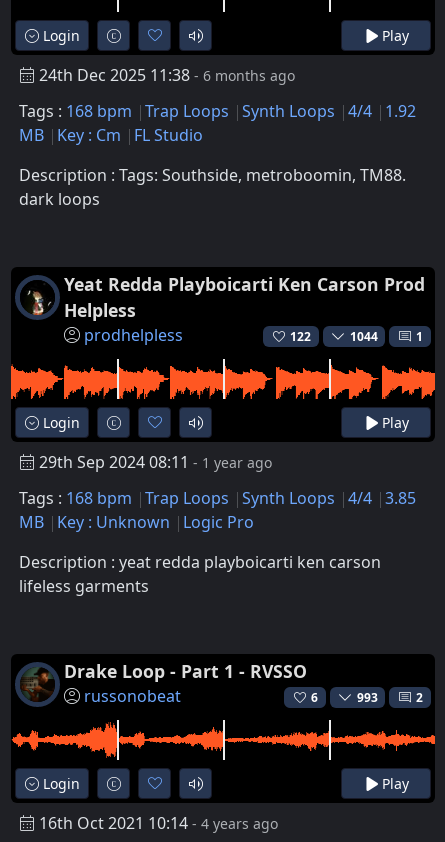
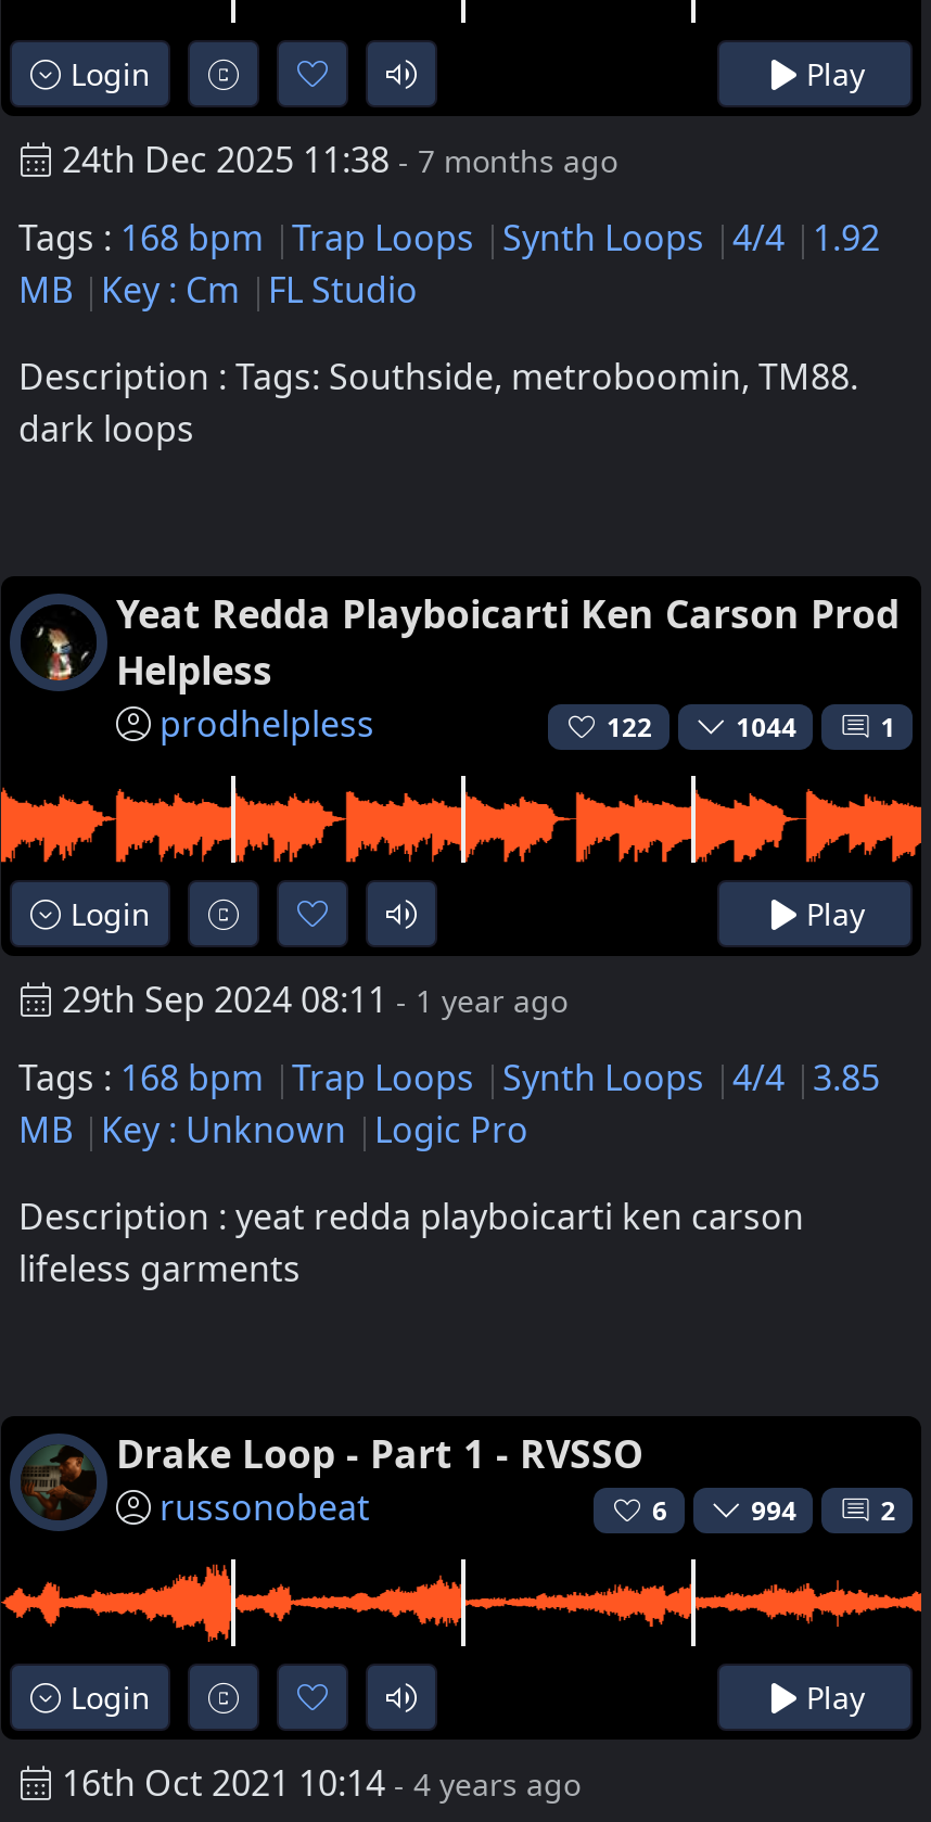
- 24th Dec 2025 11:38 - 6 months ago
+ 24th Dec 2025 11:38 - 7 months ago

- 993
+ 994
